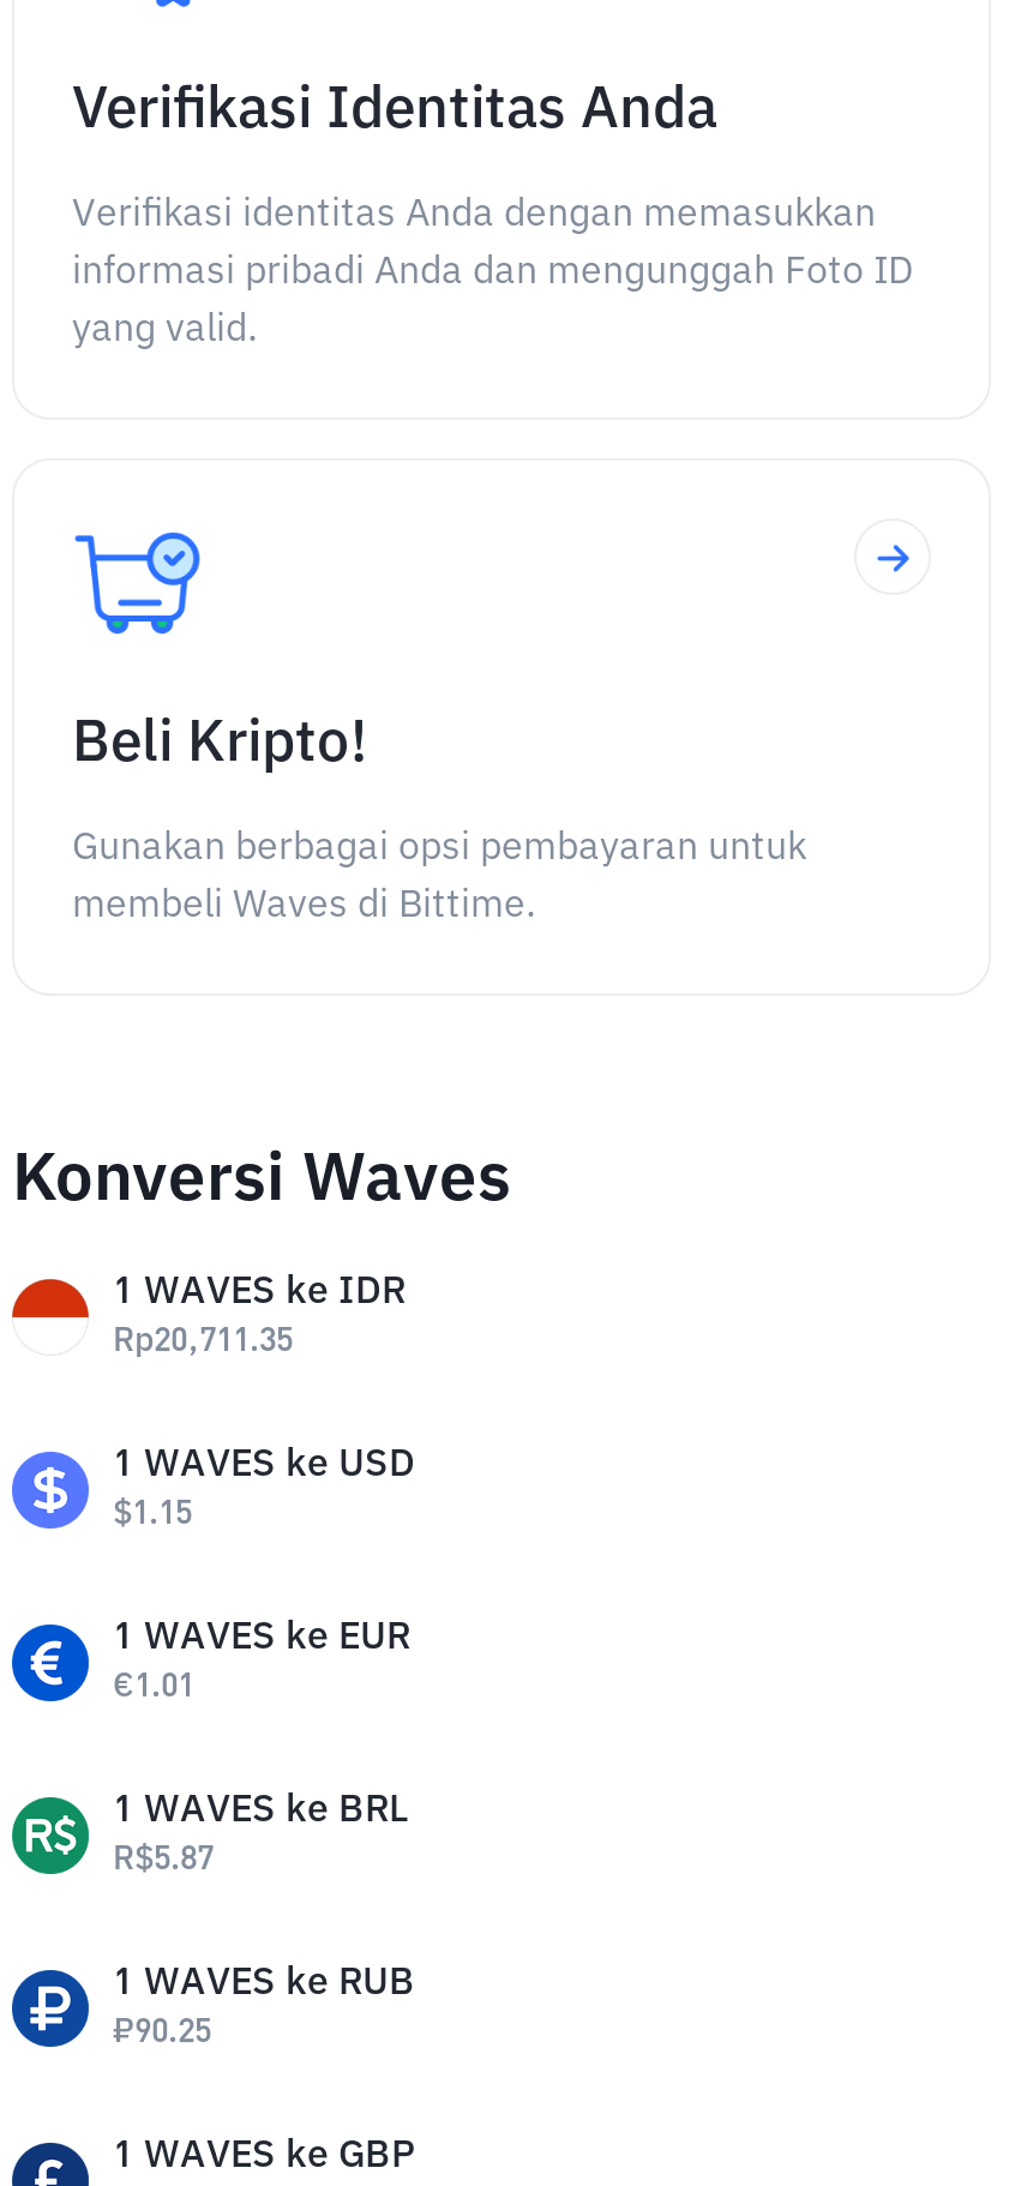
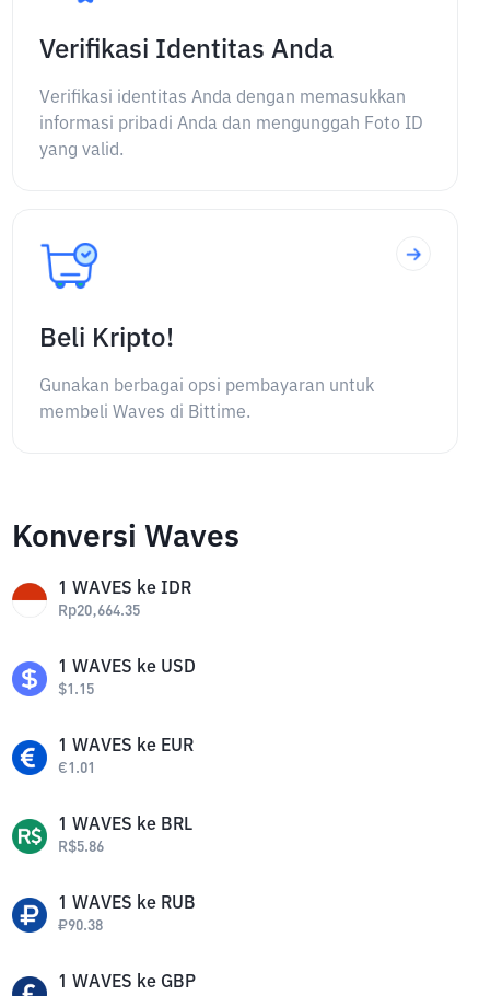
- Rp20,711.35
+ Rp20,664.35

- R$5.87
+ R$5.86

- ₽90.25
+ ₽90.38
